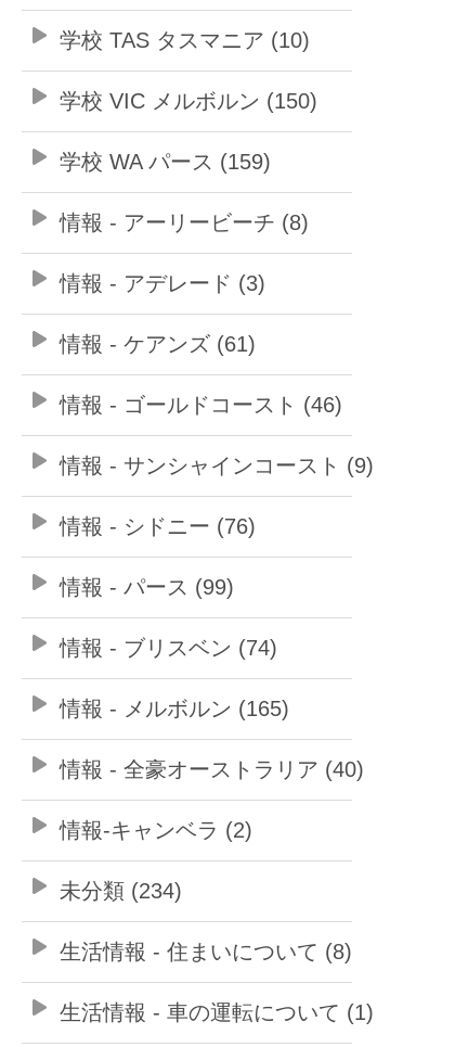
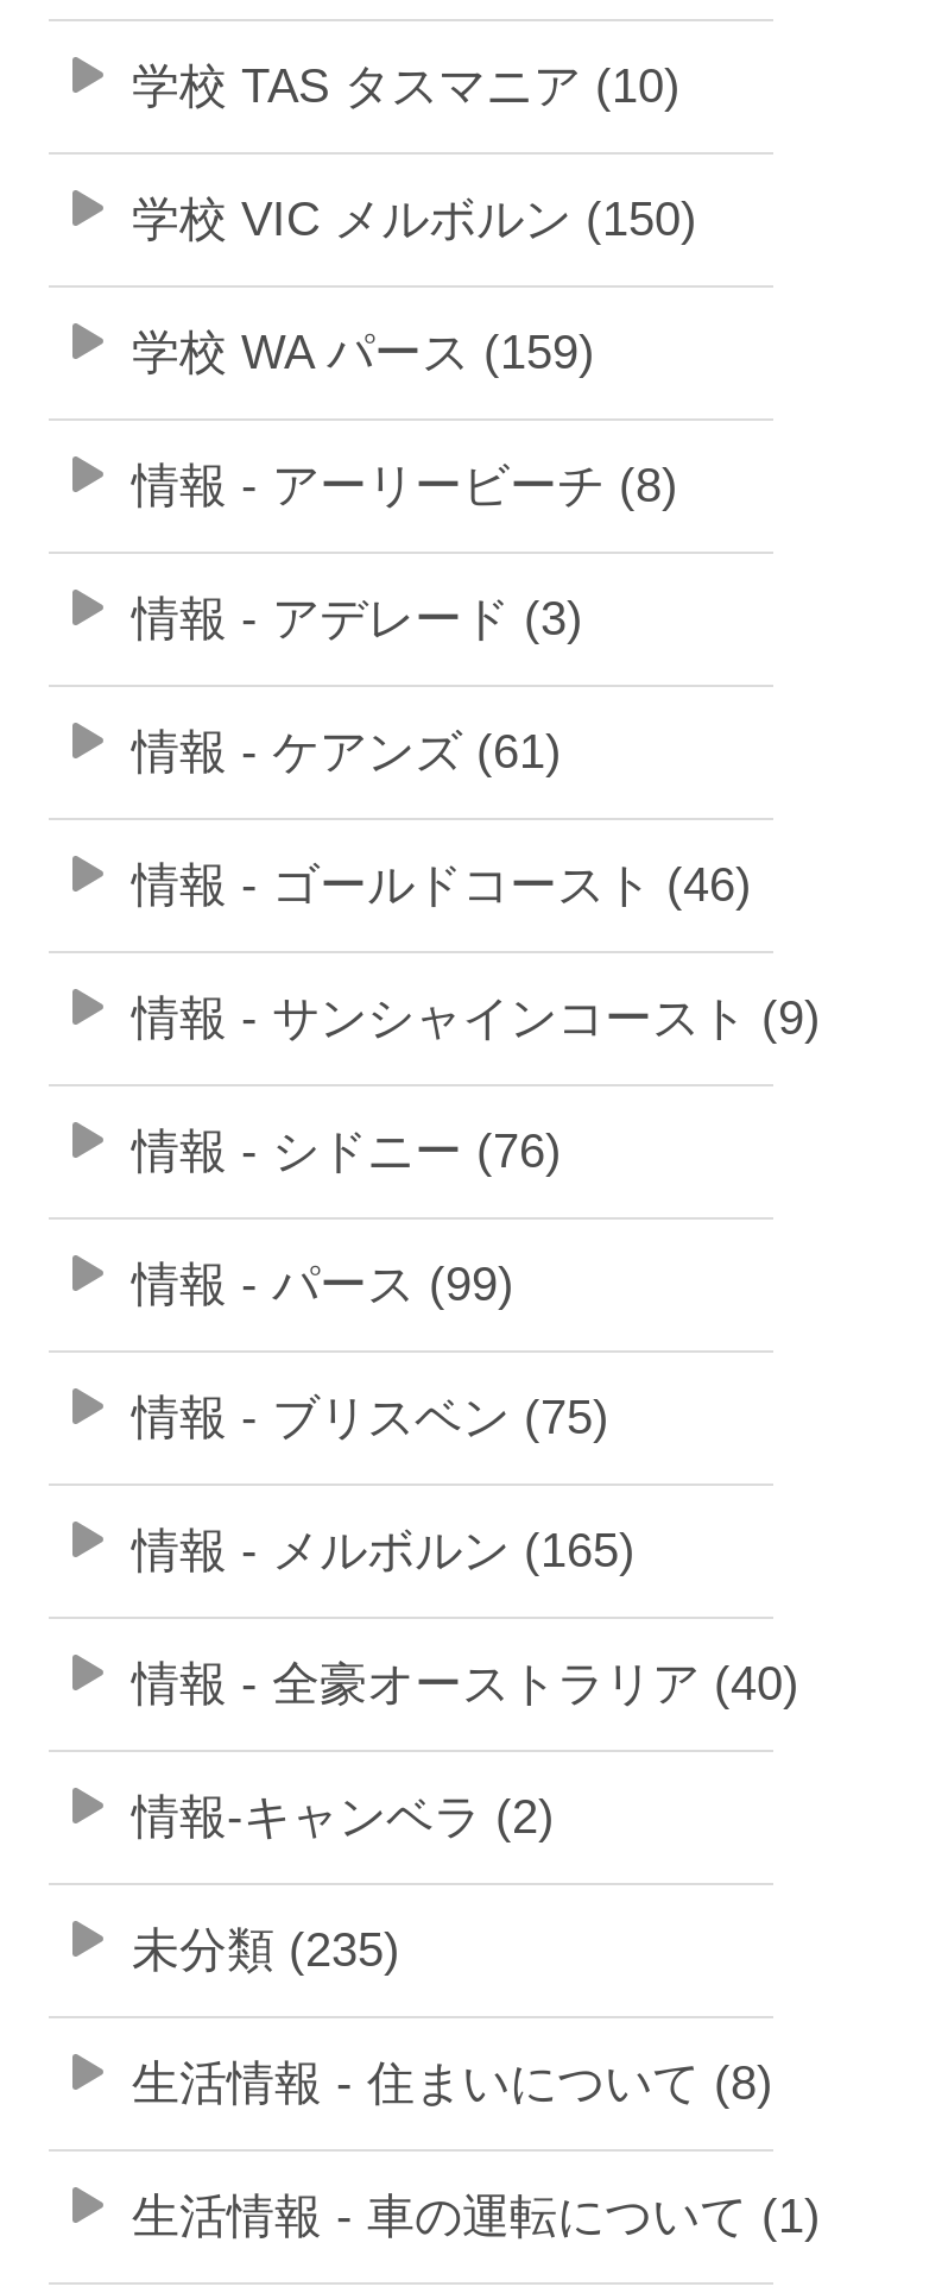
- 情報 - ブリスベン (74)
+ 情報 - ブリスベン (75)

- 未分類 (234)
+ 未分類 (235)
